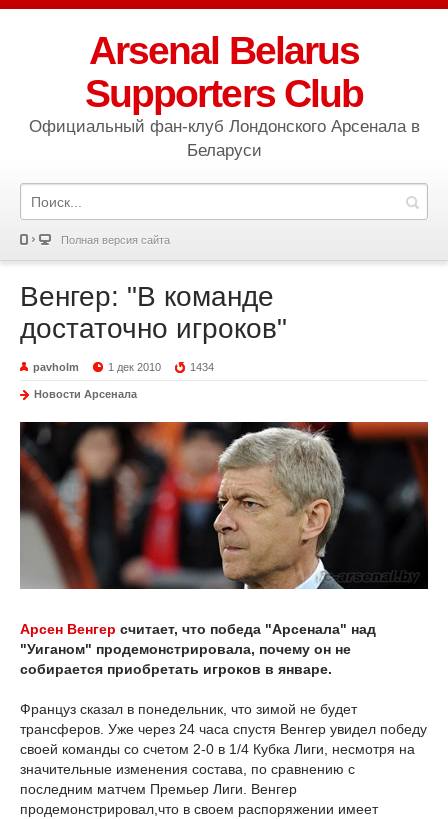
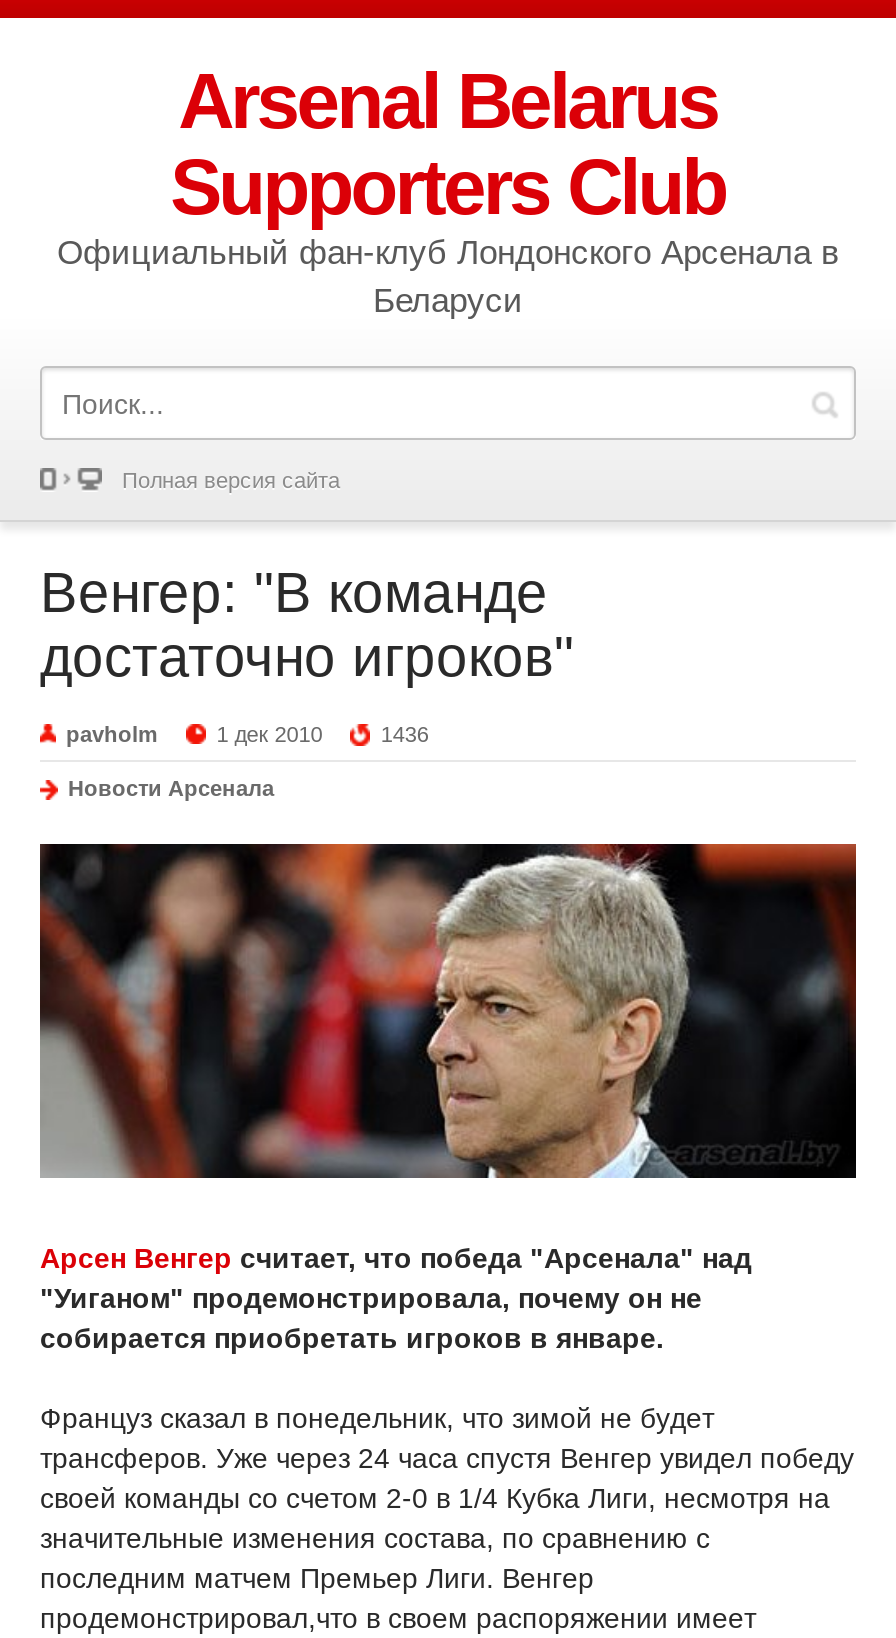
- 1434
+ 1436
